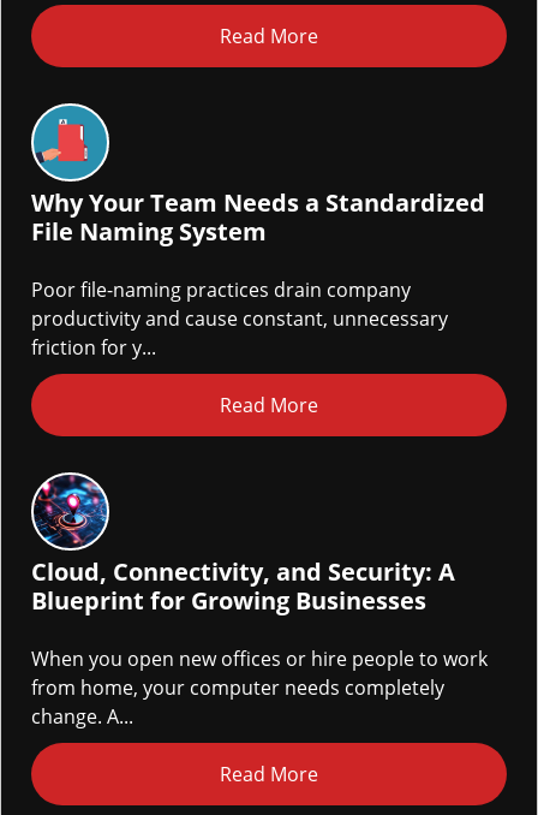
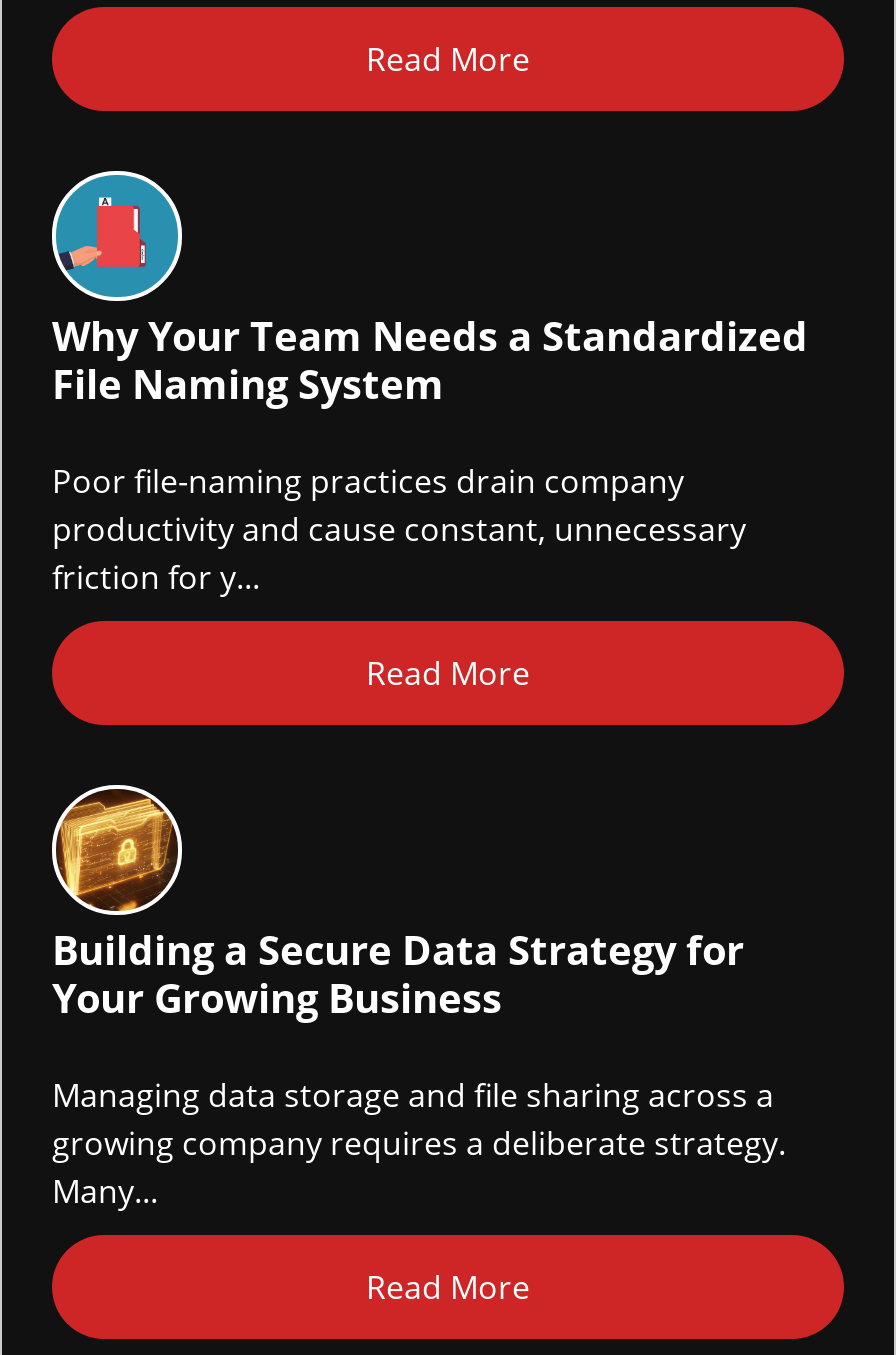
- [image]
- Cloud, Connectivity, and Security: A
- Blueprint for Growing Businesses
+ [image]
+ Building a Secure Data Strategy for
+ Your Growing Business

- When you open new offices or hire people to work
- from home, your computer needs completely
- change. A...
+ Managing data storage and file sharing across a
+ growing company requires a deliberate strategy.
+ Many...
